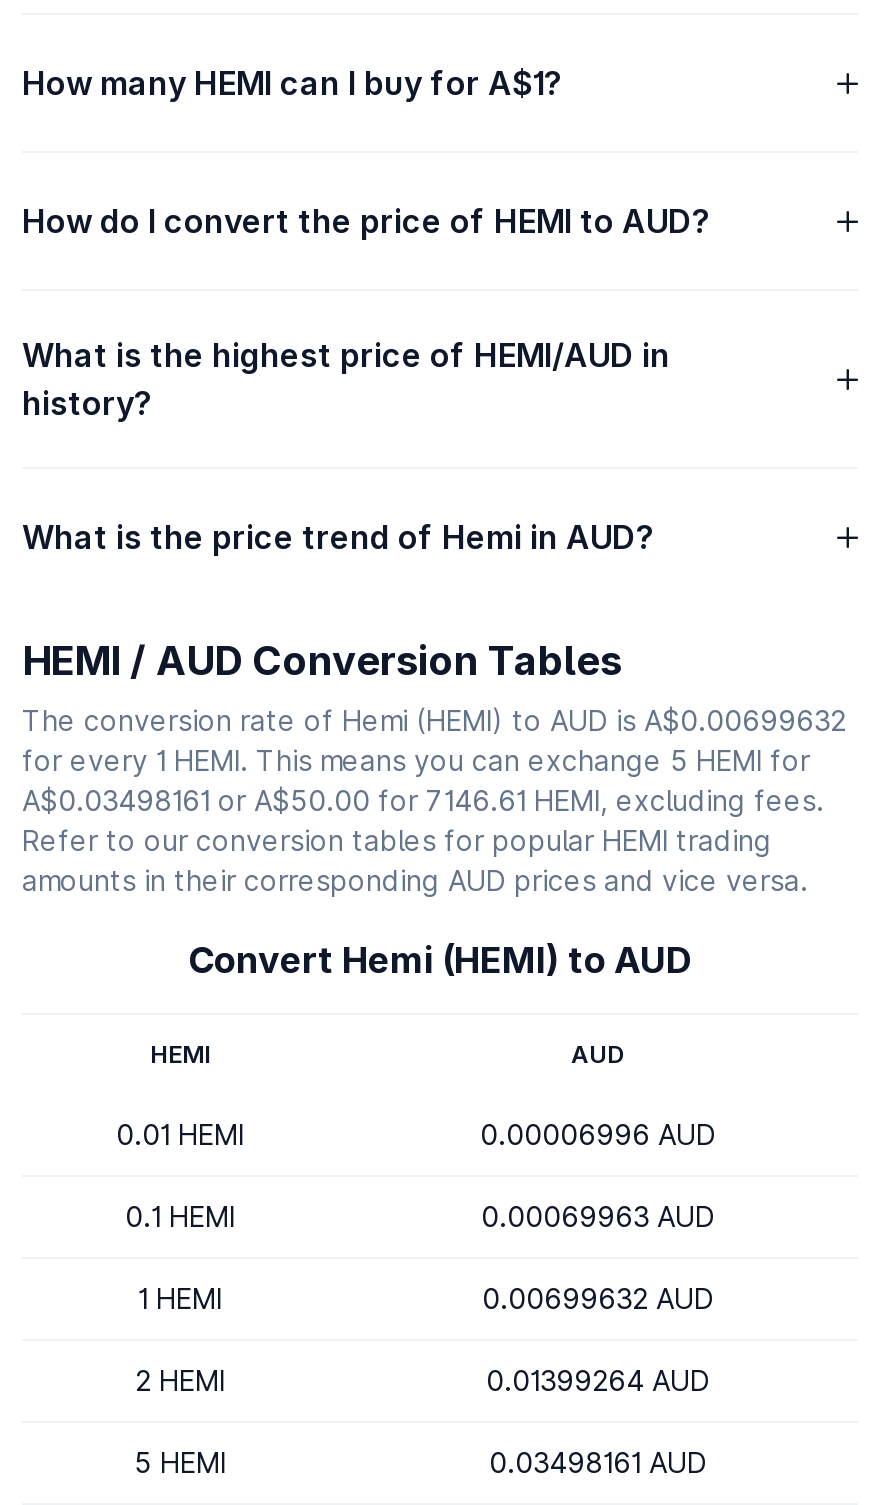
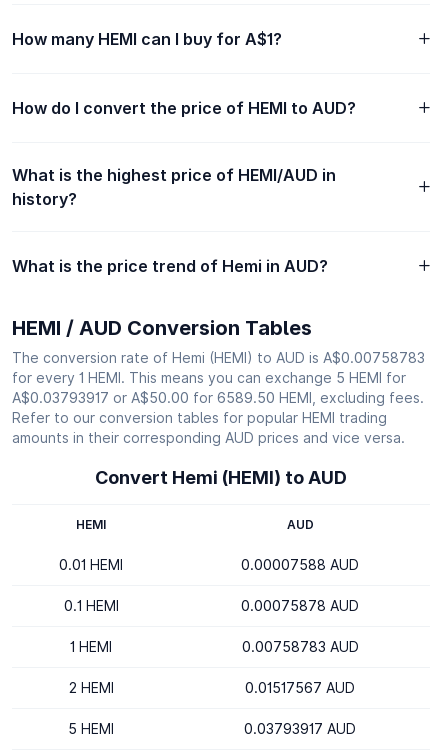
- The conversion rate of Hemi (HEMI) to AUD is A$0.00699632
+ The conversion rate of Hemi (HEMI) to AUD is A$0.00758783

- A$0.03498161 or A$50.00 for 7146.61 HEMI, excluding fees.
+ A$0.03793917 or A$50.00 for 6589.50 HEMI, excluding fees.

- 0.00006996 AUD
+ 0.00007588 AUD

- 0.00069963 AUD
+ 0.00075878 AUD

- 0.00699632 AUD
+ 0.00758783 AUD

- 0.01399264 AUD
+ 0.01517567 AUD

- 0.03498161 AUD
+ 0.03793917 AUD
